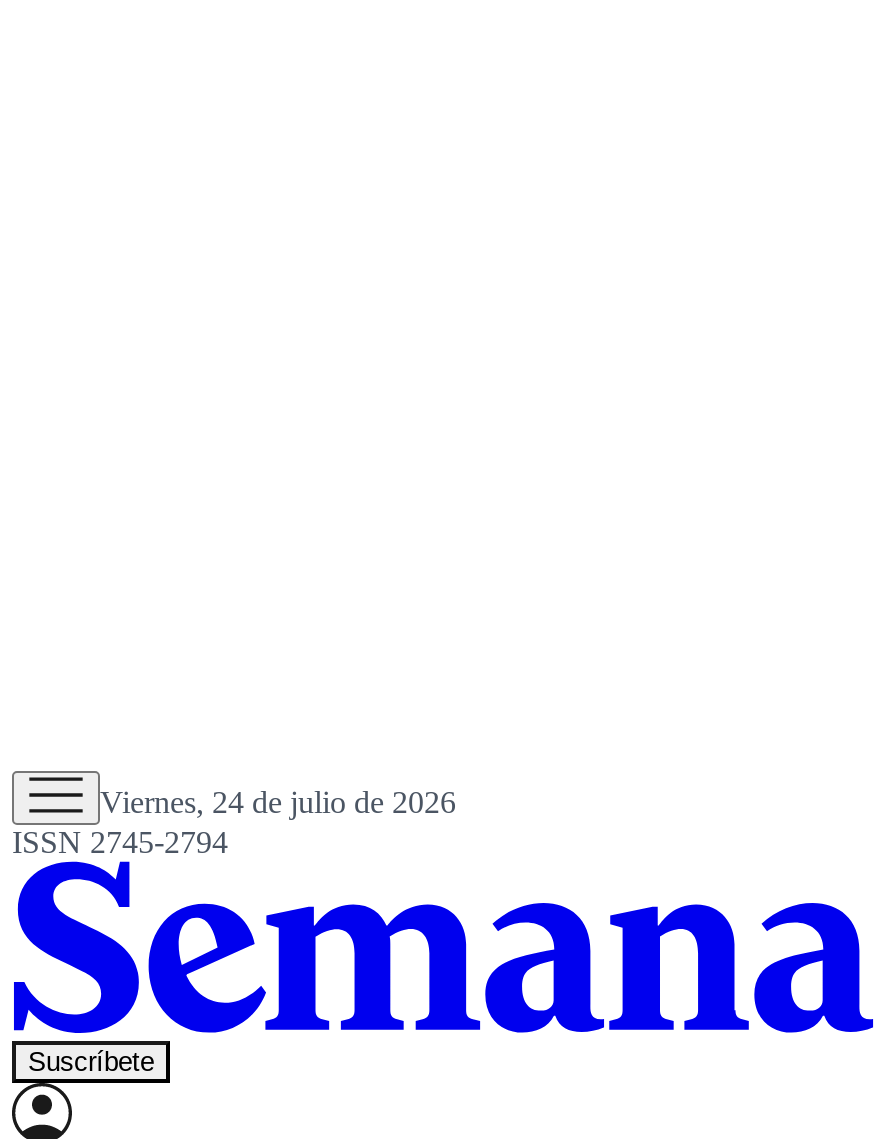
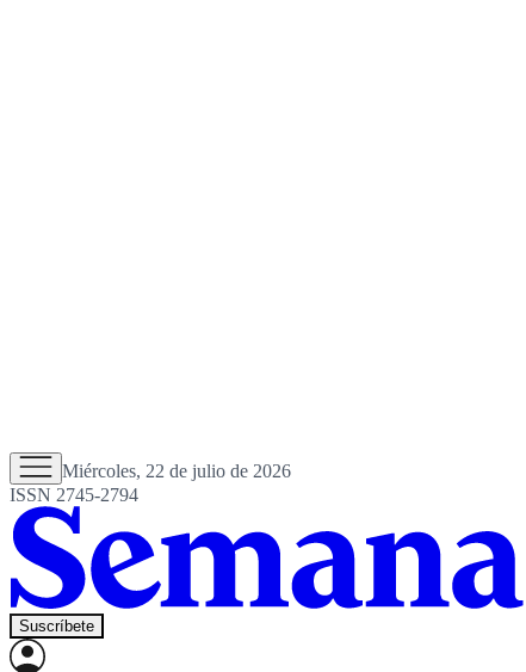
- Viernes, 24 de julio de 2026
+ Miércoles, 22 de julio de 2026
